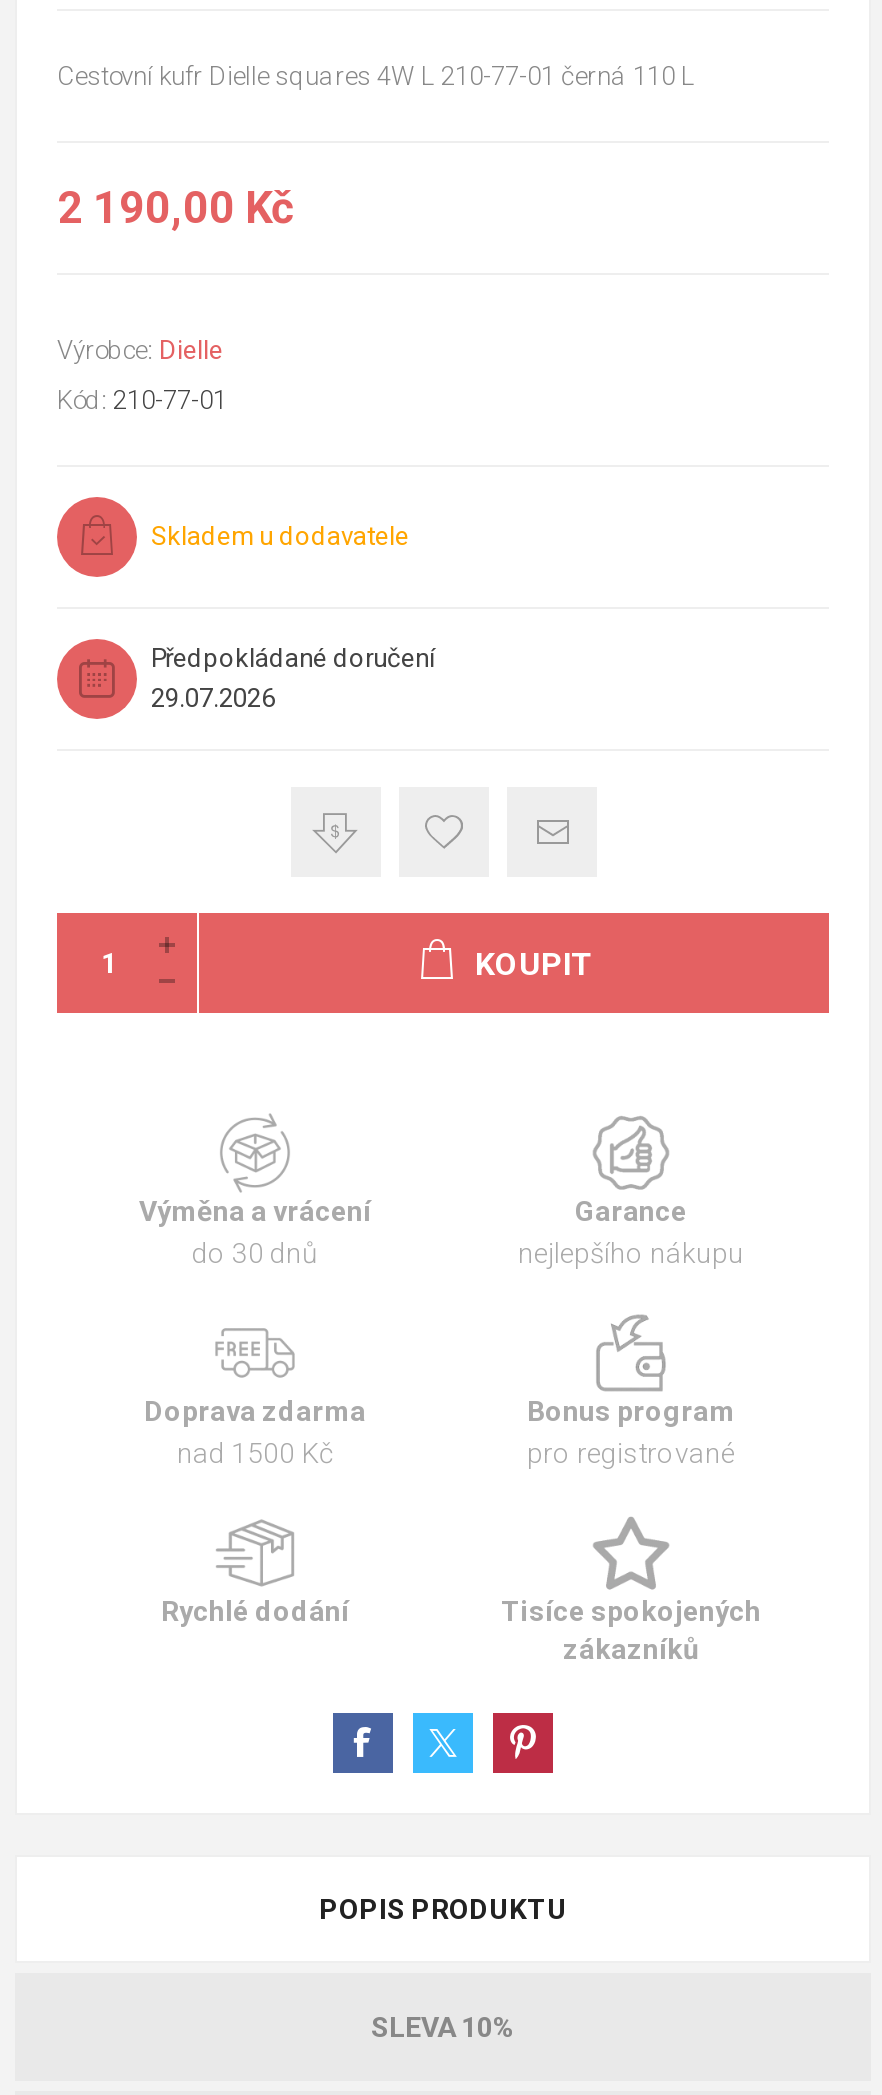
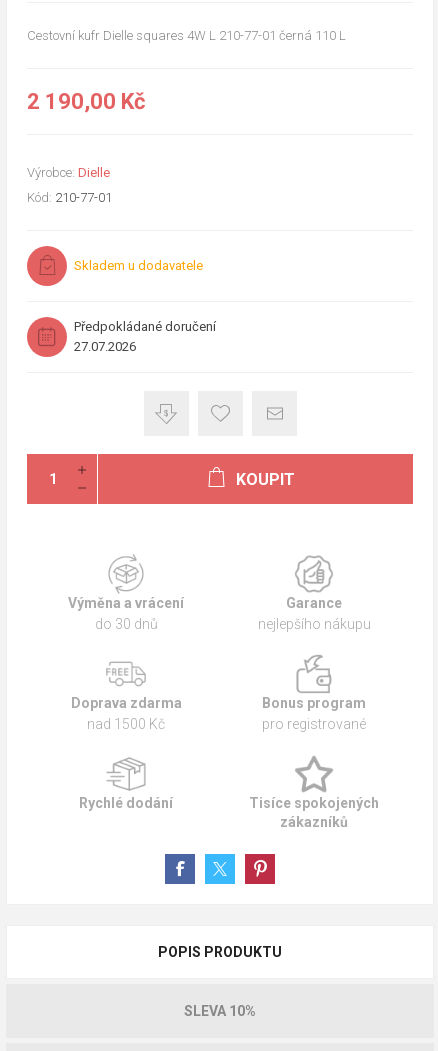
- 29.07.2026
+ 27.07.2026
